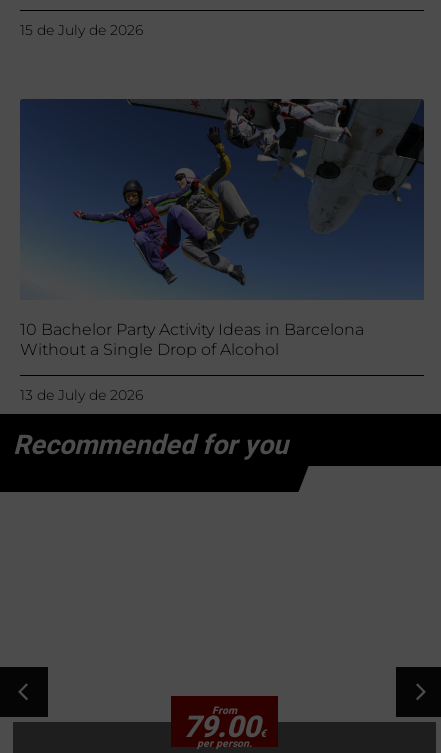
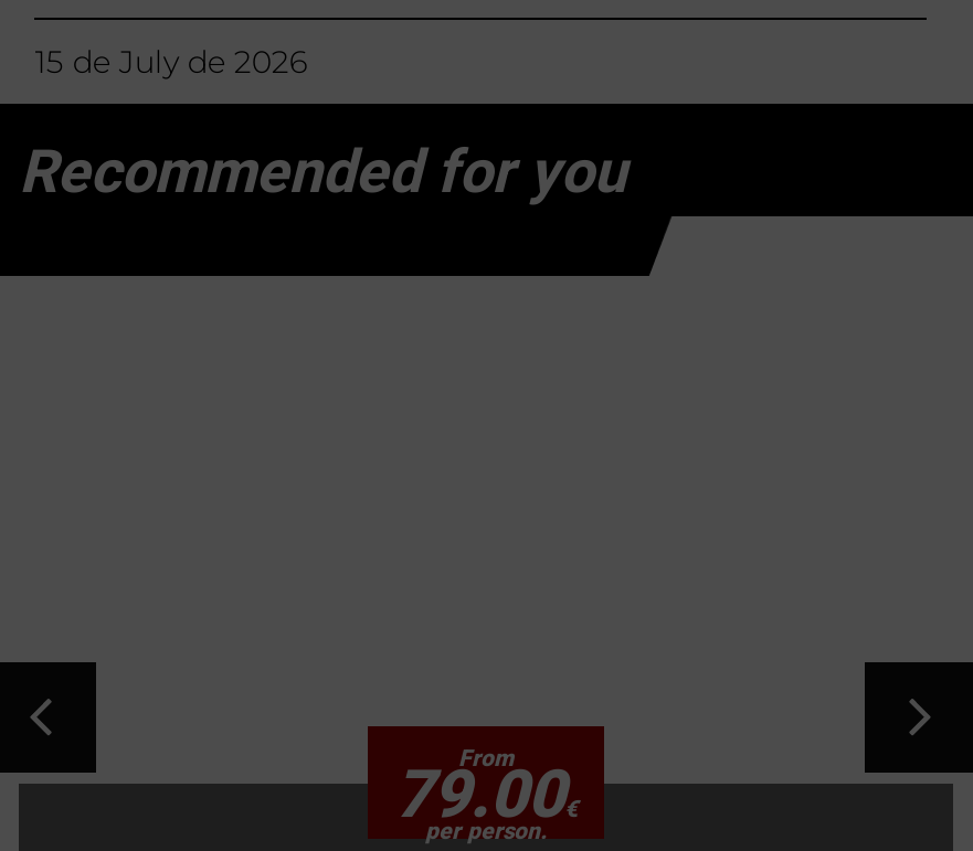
- [image]
- 10 Bachelor Party Activity Ideas in Barcelona
- Without a Single Drop of Alcohol
- 13 de July de 2026
